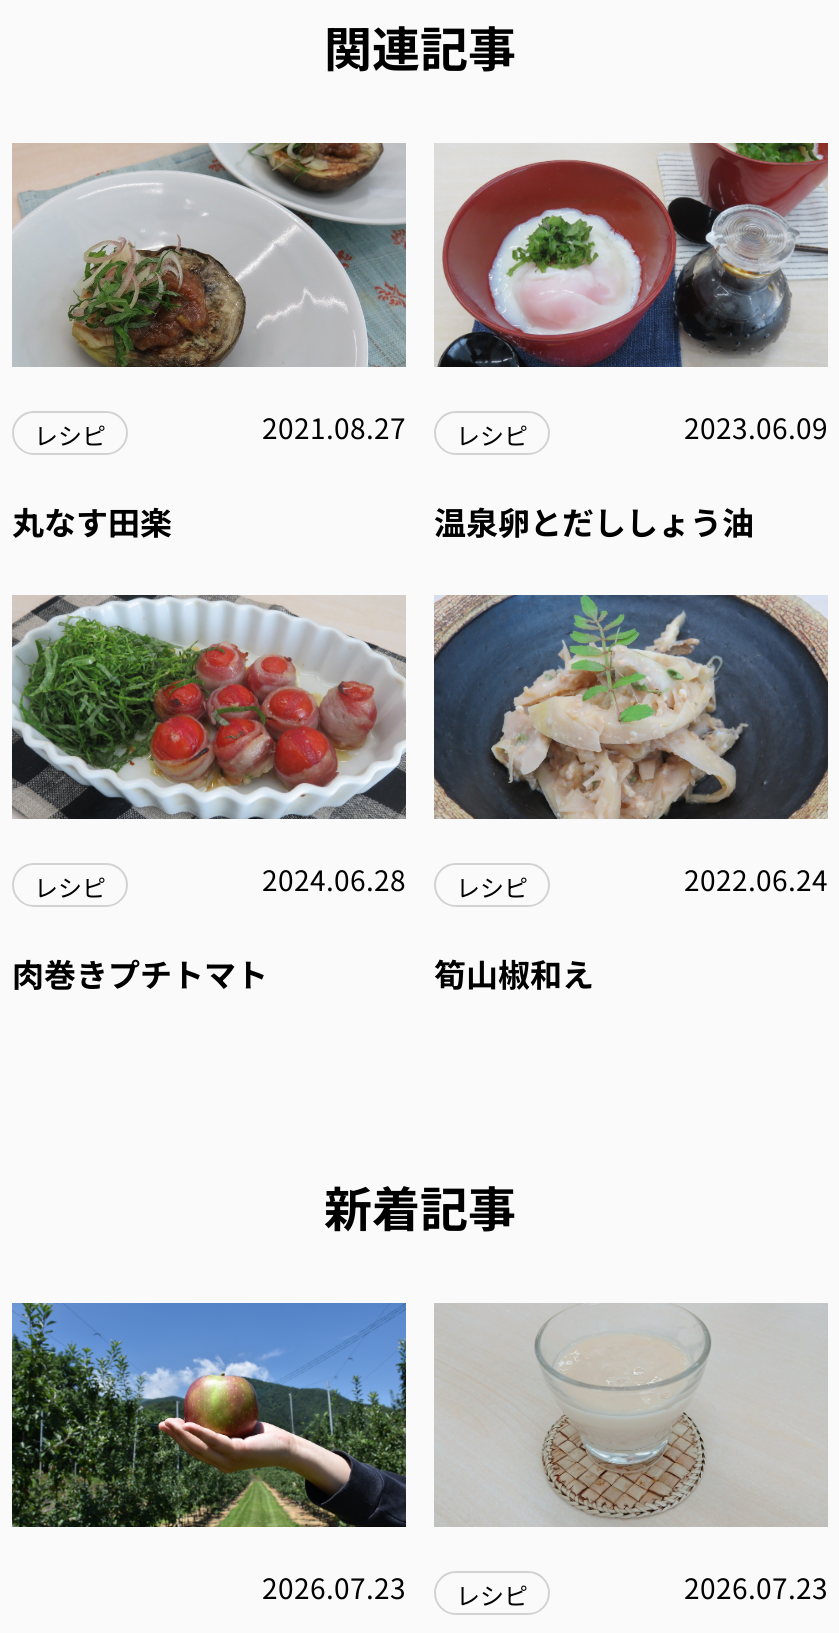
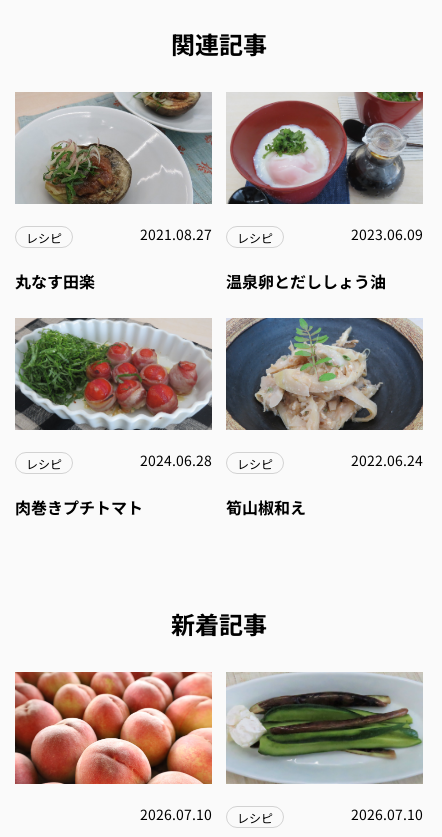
- [image]
- 2026.07.23 レシピ
+ [image]
+ 2026.07.10 レシピ

- [image]
- 2026.07.23
+ [image]
+ 2026.07.10
